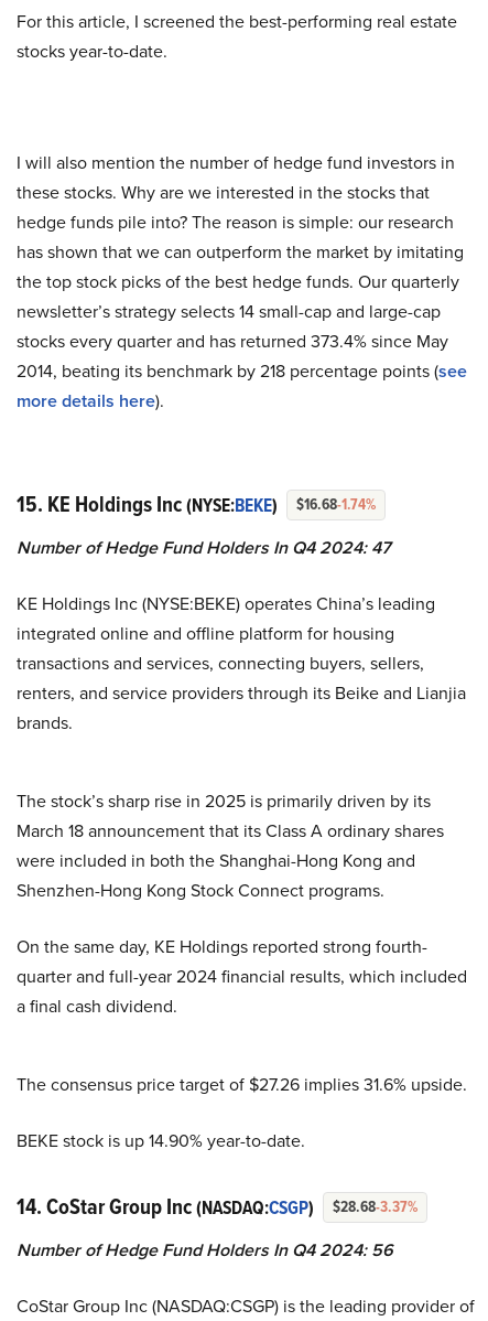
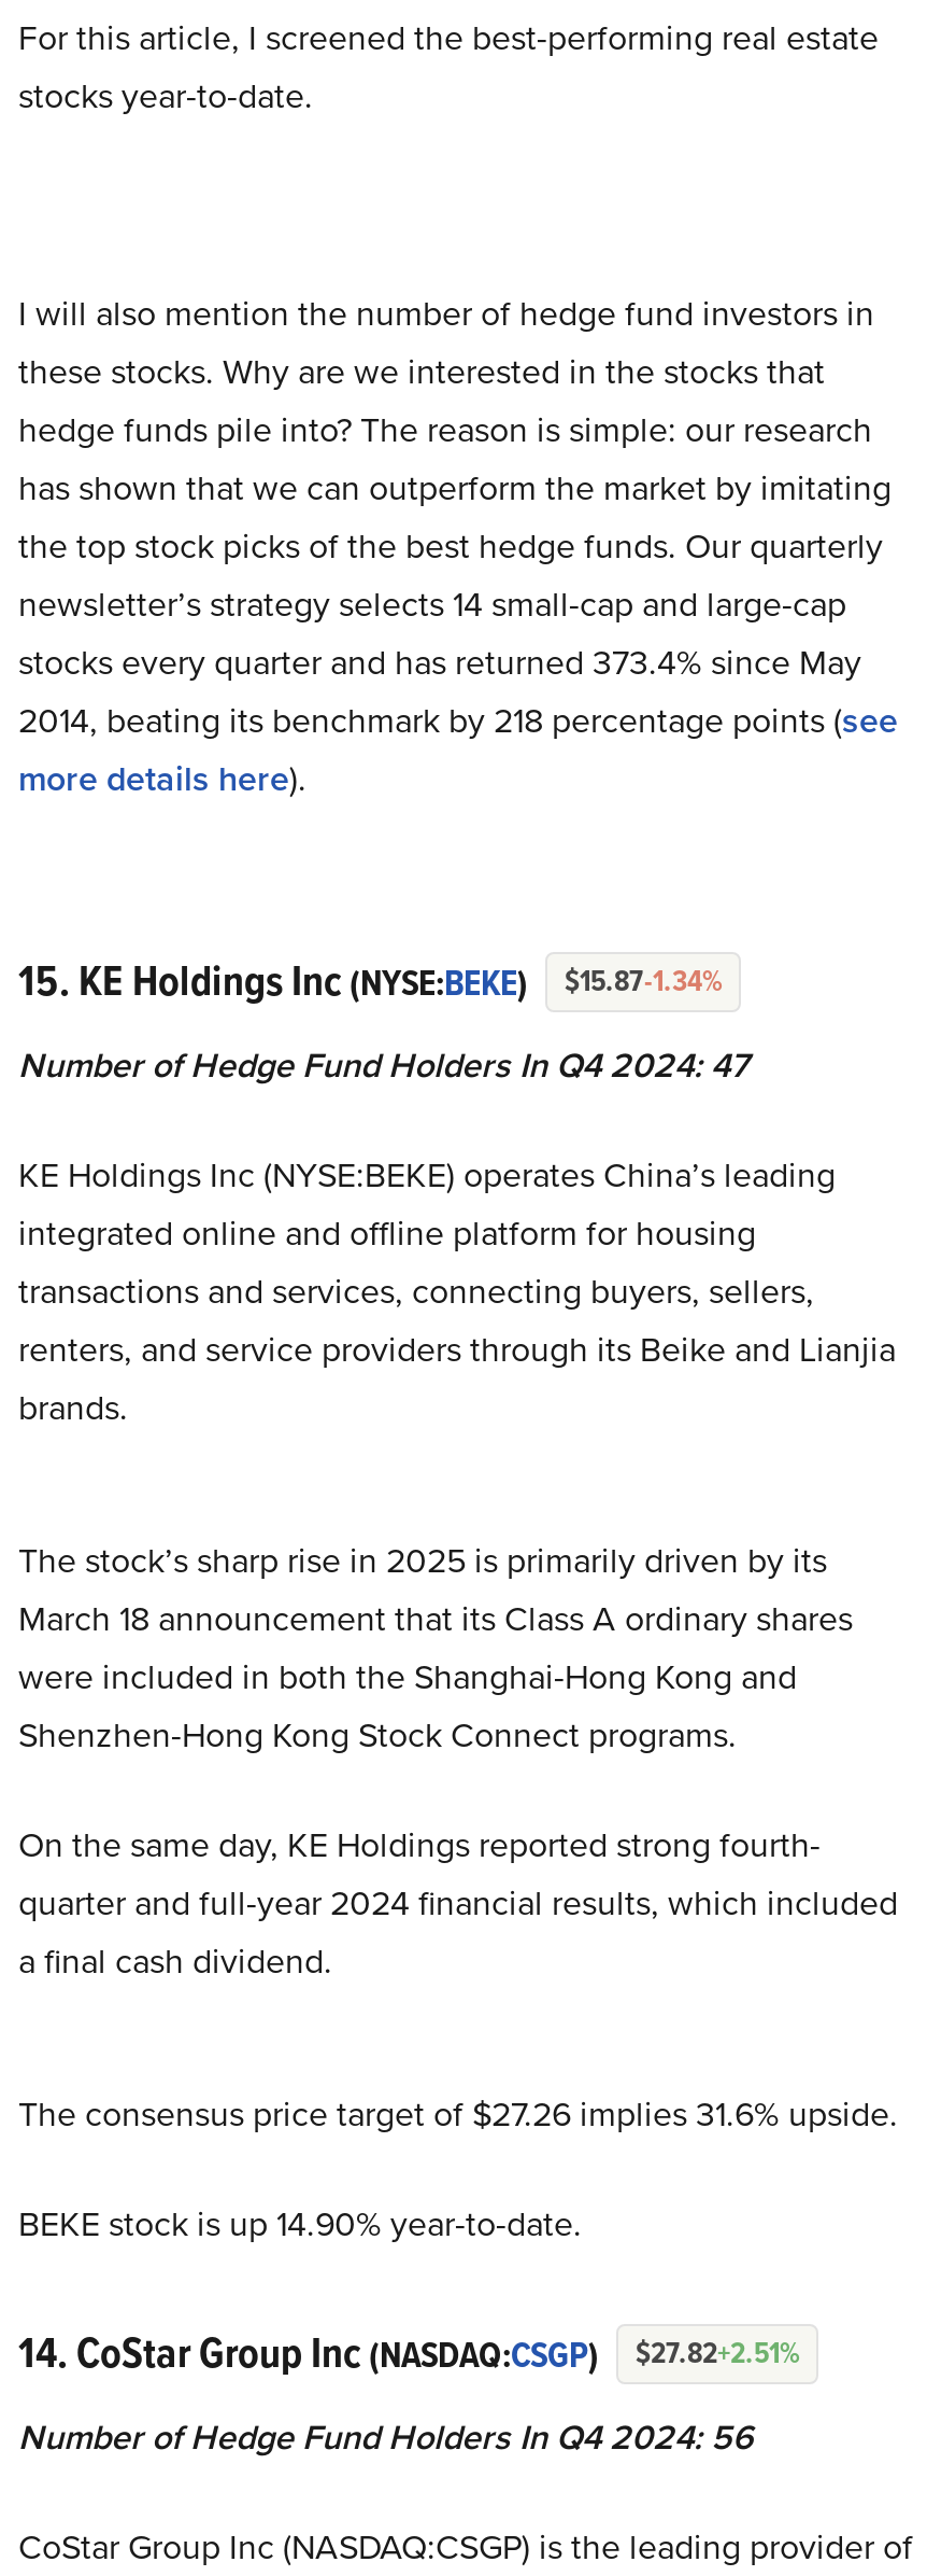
- 15. KE Holdings Inc(NYSE:BEKE) $16.68-1.74%
+ 15. KE Holdings Inc(NYSE:BEKE) $15.87-1.34%

- 14. CoStar Group Inc(NASDAQ:CSGP) $28.68-3.37%
+ 14. CoStar Group Inc(NASDAQ:CSGP) $27.82+2.51%
